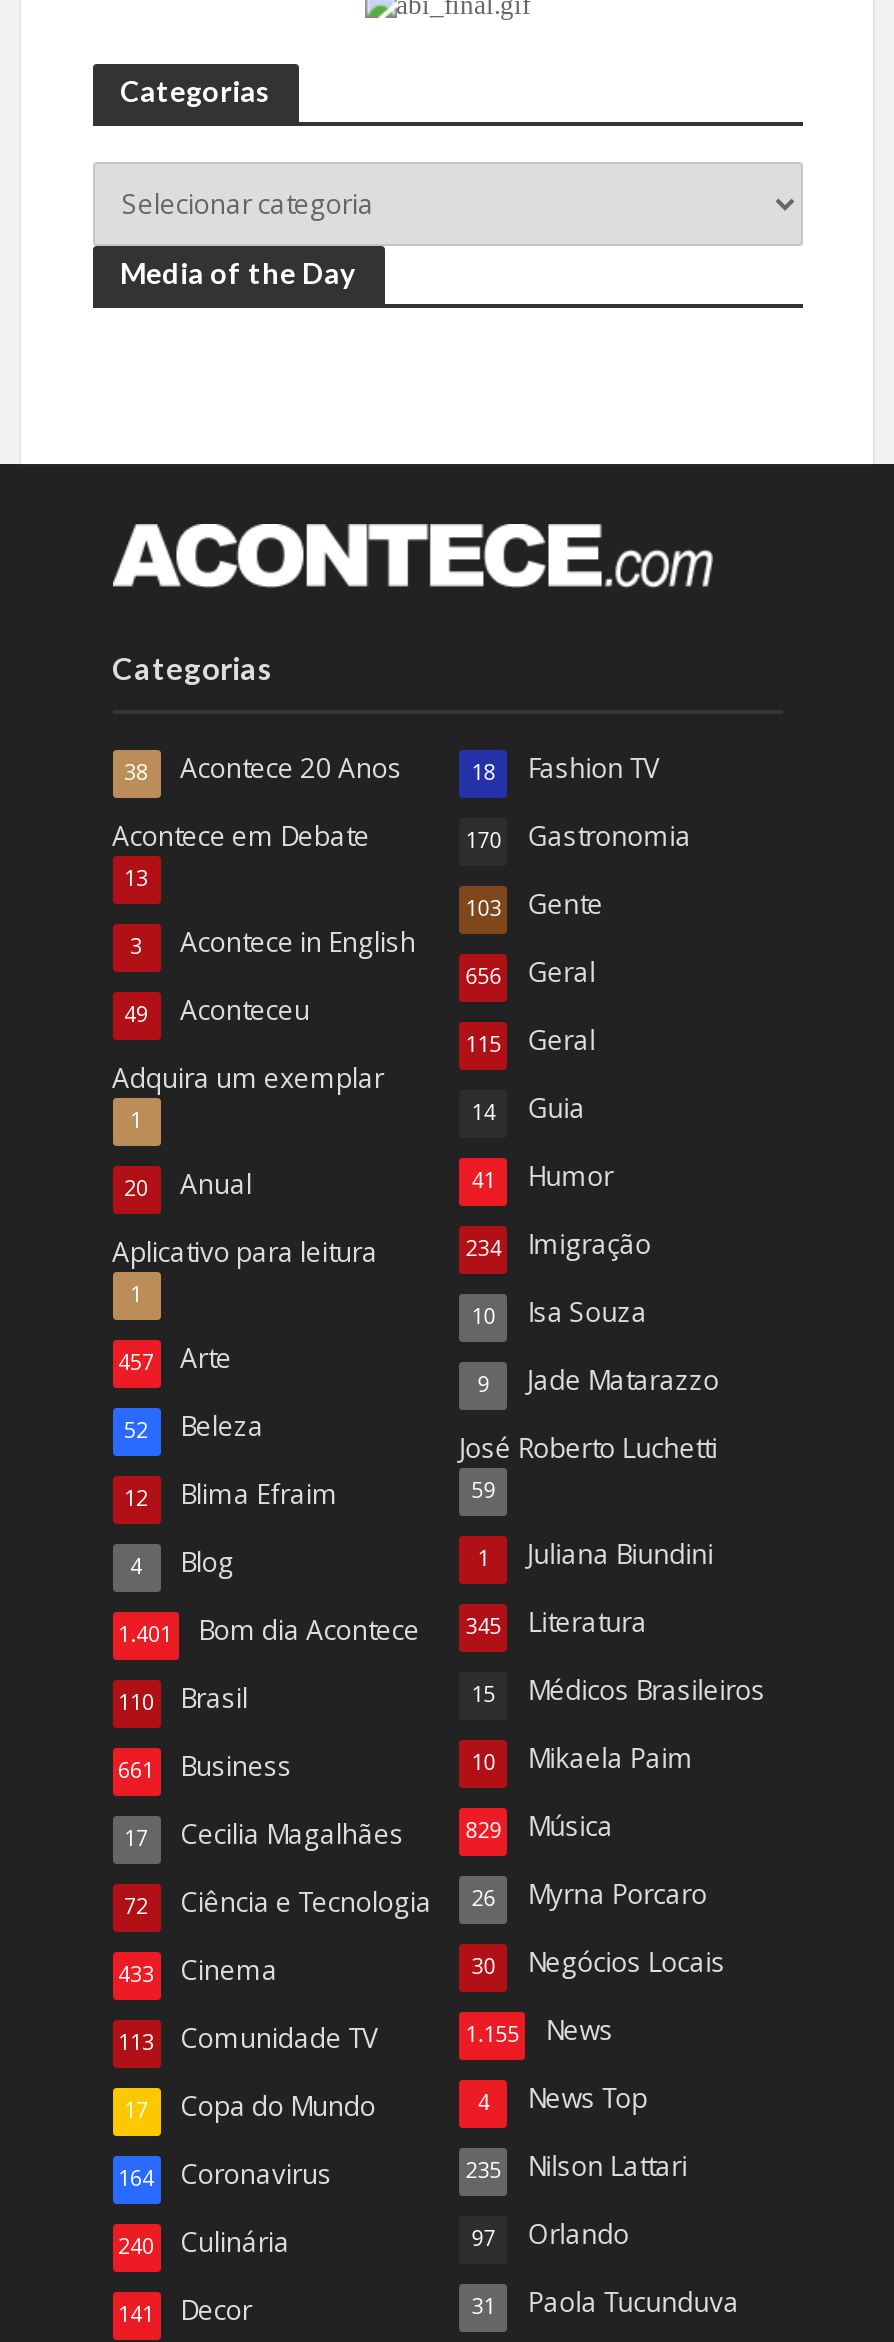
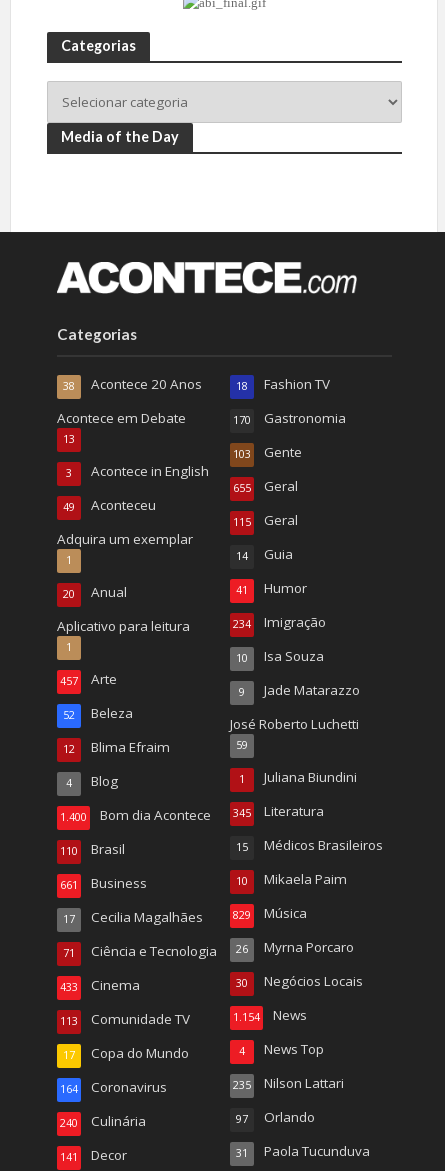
- 656 Geral
+ 655 Geral

- 1.401 Bom dia Acontece 345 Literatura
+ 1.400 Bom dia Acontece 345 Literatura

- 72 Ciência e Tecnologia 26 Myrna Porcaro
+ 71 Ciência e Tecnologia 26 Myrna Porcaro

- 1.155 News
+ 1.154 News
